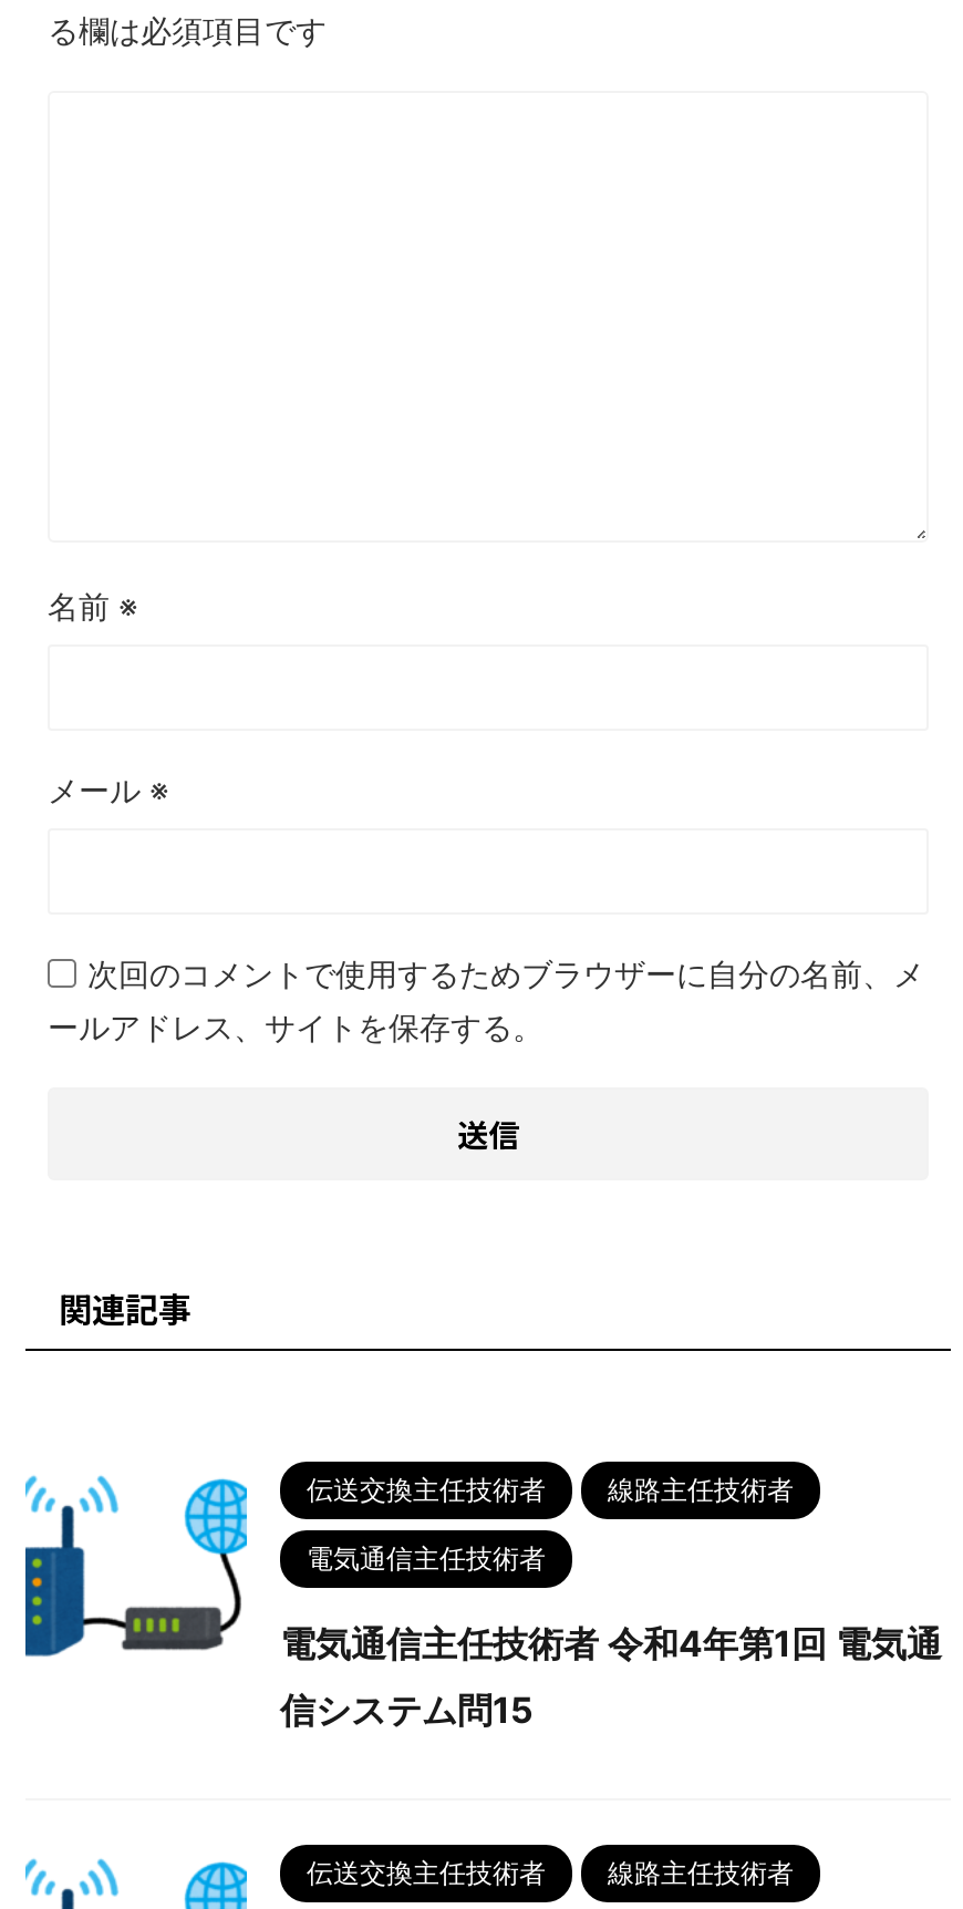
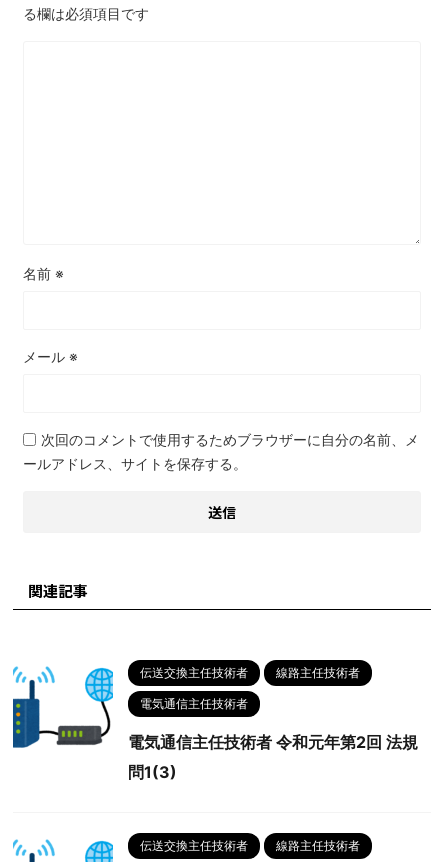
- 電気通信主任技術者 令和4年第1回 電気通
+ 電気通信主任技術者 令和元年第2回 法規

- 信システム問15
+ 問1(3)
